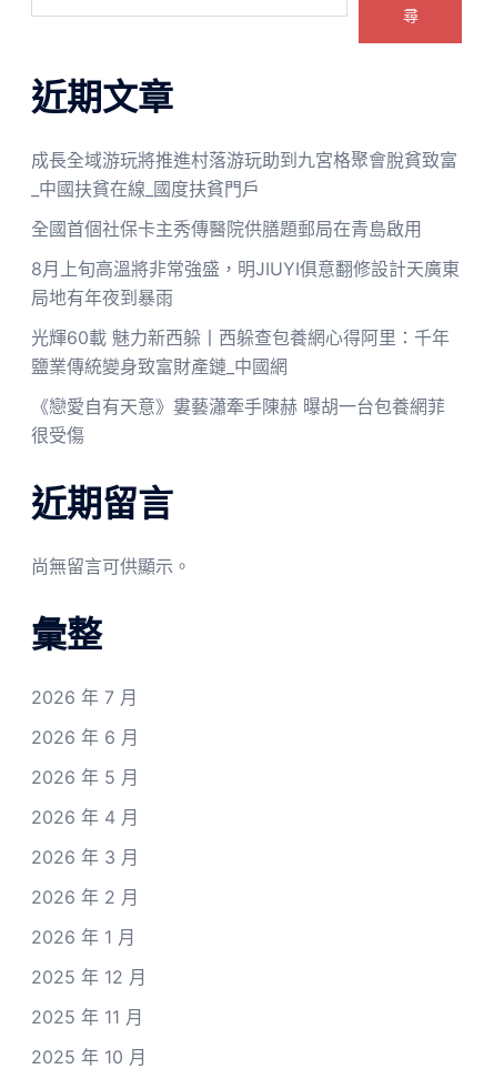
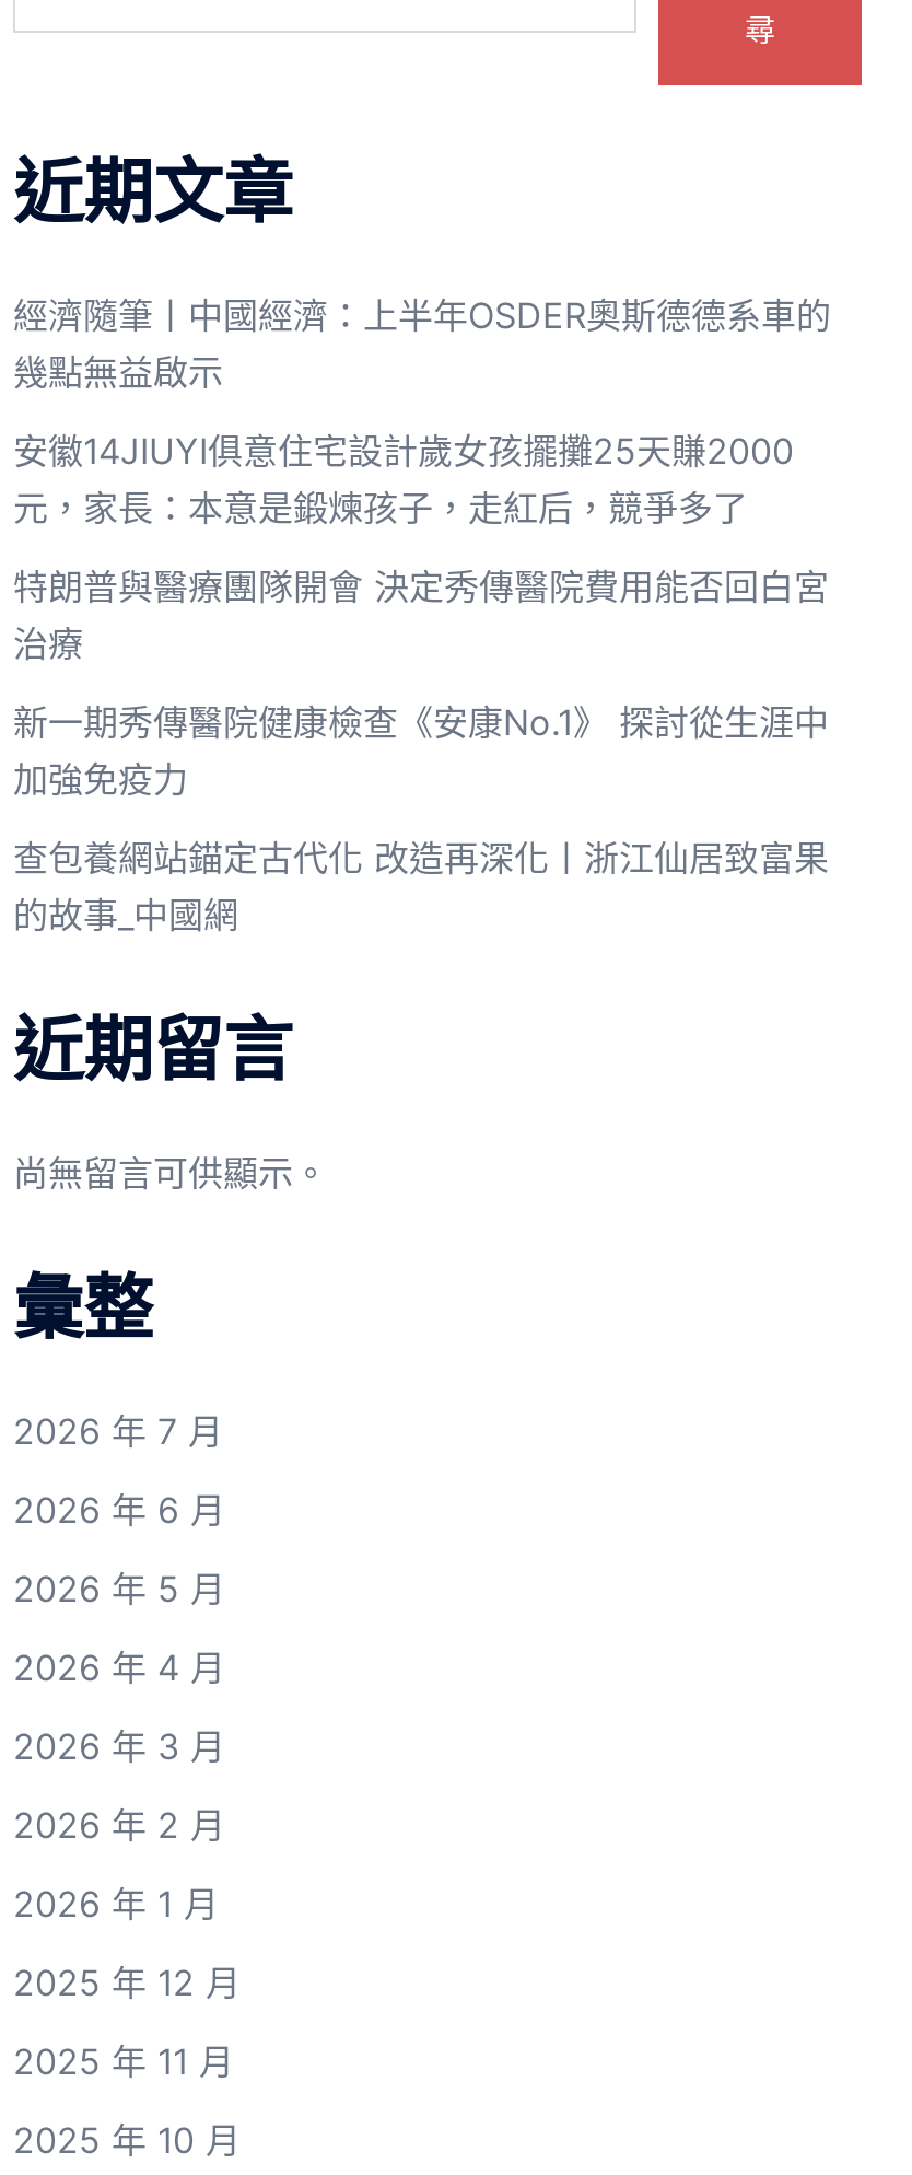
- 成長全域游玩將推進村落游玩助到九宮格聚會脫貧致富
- _中國扶貧在線_國度扶貧門戶
+ 經濟隨筆丨中國經濟：上半年OSDER奧斯德德系車的
+ 幾點無益啟示

- 全國首個社保卡主秀傳醫院供膳題郵局在青島啟用
+ 安徽14JIUYI俱意住宅設計歲女孩擺攤25天賺2000
+ 元，家長：本意是鍛煉孩子，走紅后，競爭多了

- 8月上旬高溫將非常強盛，明JIUYI俱意翻修設計天廣東
- 局地有年夜到暴雨
+ 特朗普與醫療團隊開會 決定秀傳醫院費用能否回白宮
+ 治療

- 光輝60載 魅力新西躲丨西躲查包養網心得阿里：千年
- 鹽業傳統變身致富財產鏈_中國網
+ 新一期秀傳醫院健康檢查《安康No.1》 探討從生涯中
+ 加強免疫力

- 《戀愛自有天意》婁藝瀟牽手陳赫 曝胡一台包養網菲
- 很受傷
+ 查包養網站錨定古代化 改造再深化丨浙江仙居致富果
+ 的故事_中國網
